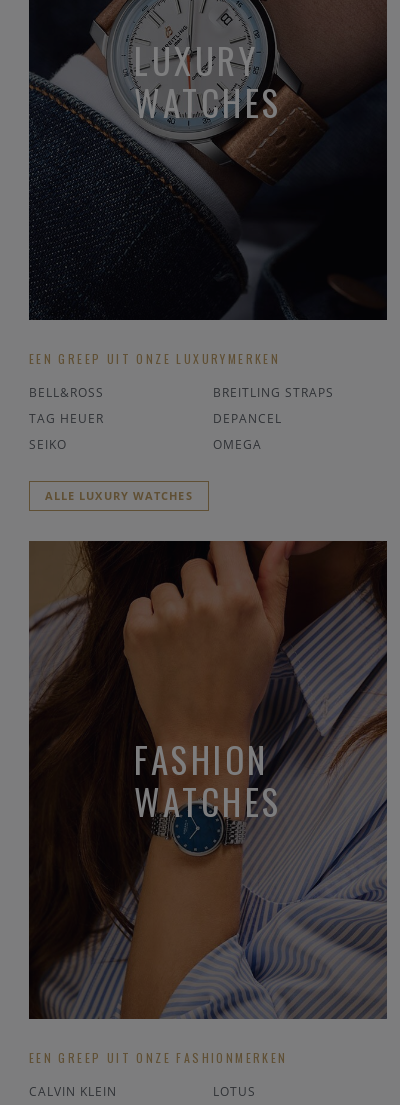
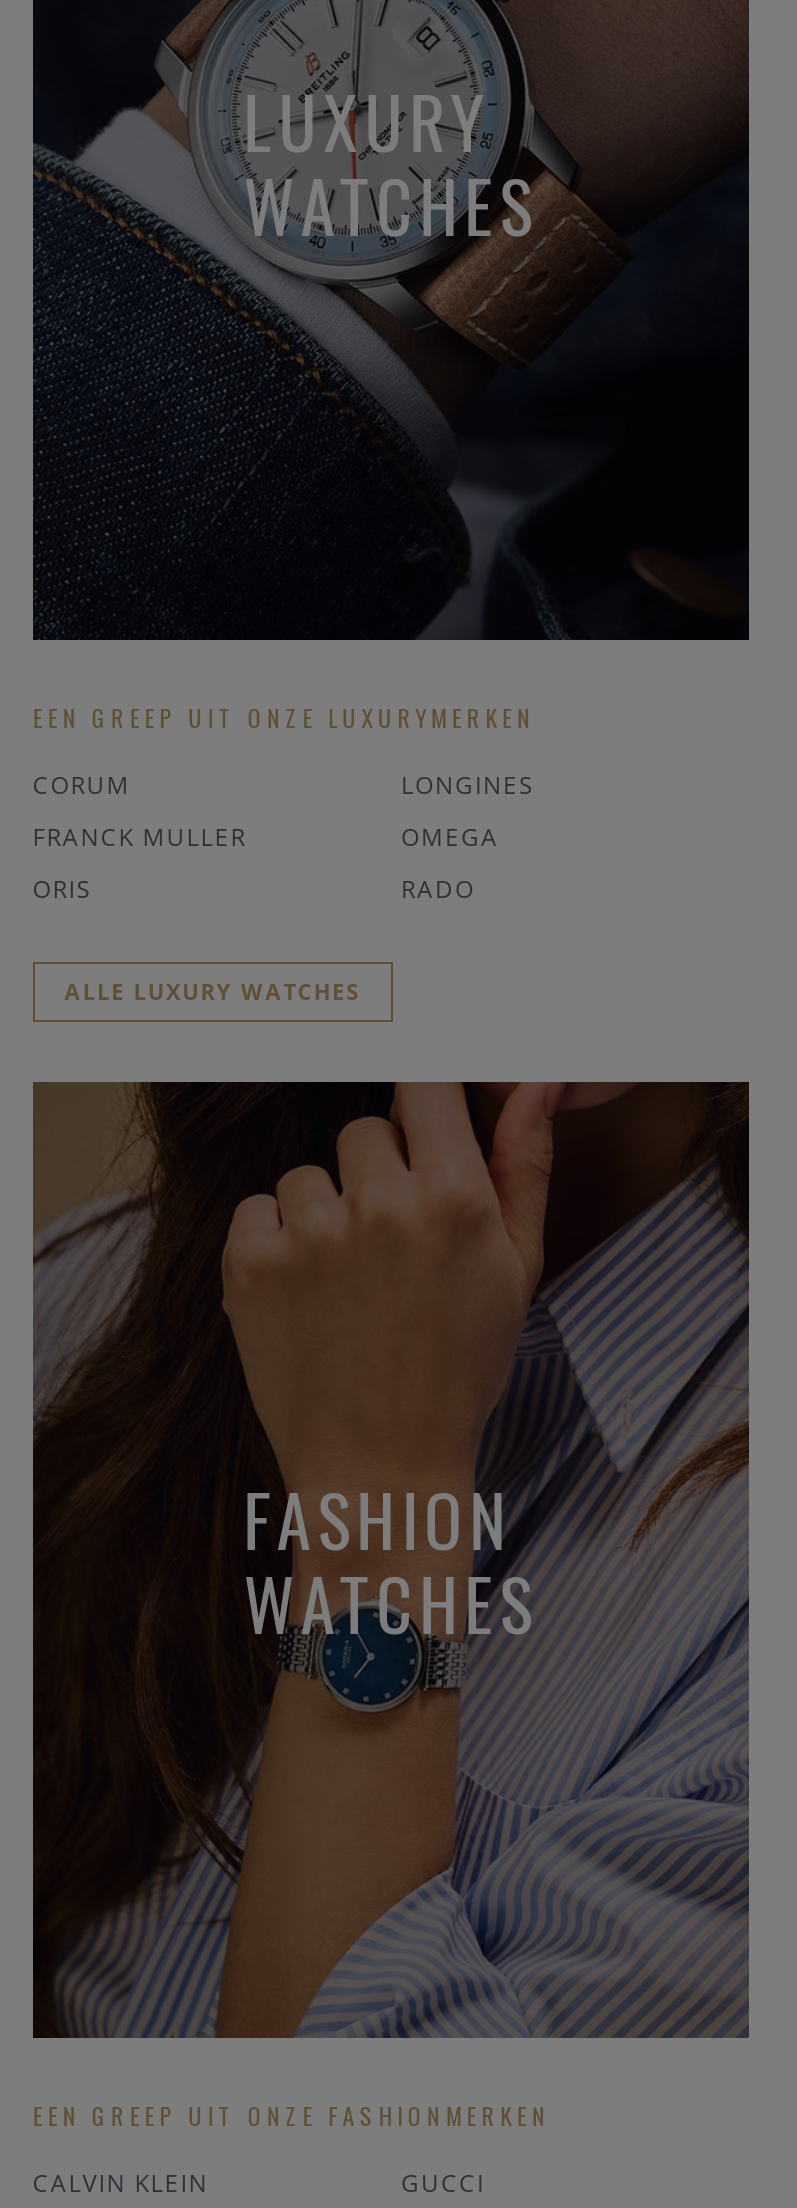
- BELL&ROSS
- BREITLING STRAPS
- TAG HEUER
- DEPANCEL
- SEIKO
+ CORUM
+ LONGINES
+ FRANCK MULLER

moved up: OMEGA

+ ORIS
+ RADO

- LOTUS
+ GUCCI
